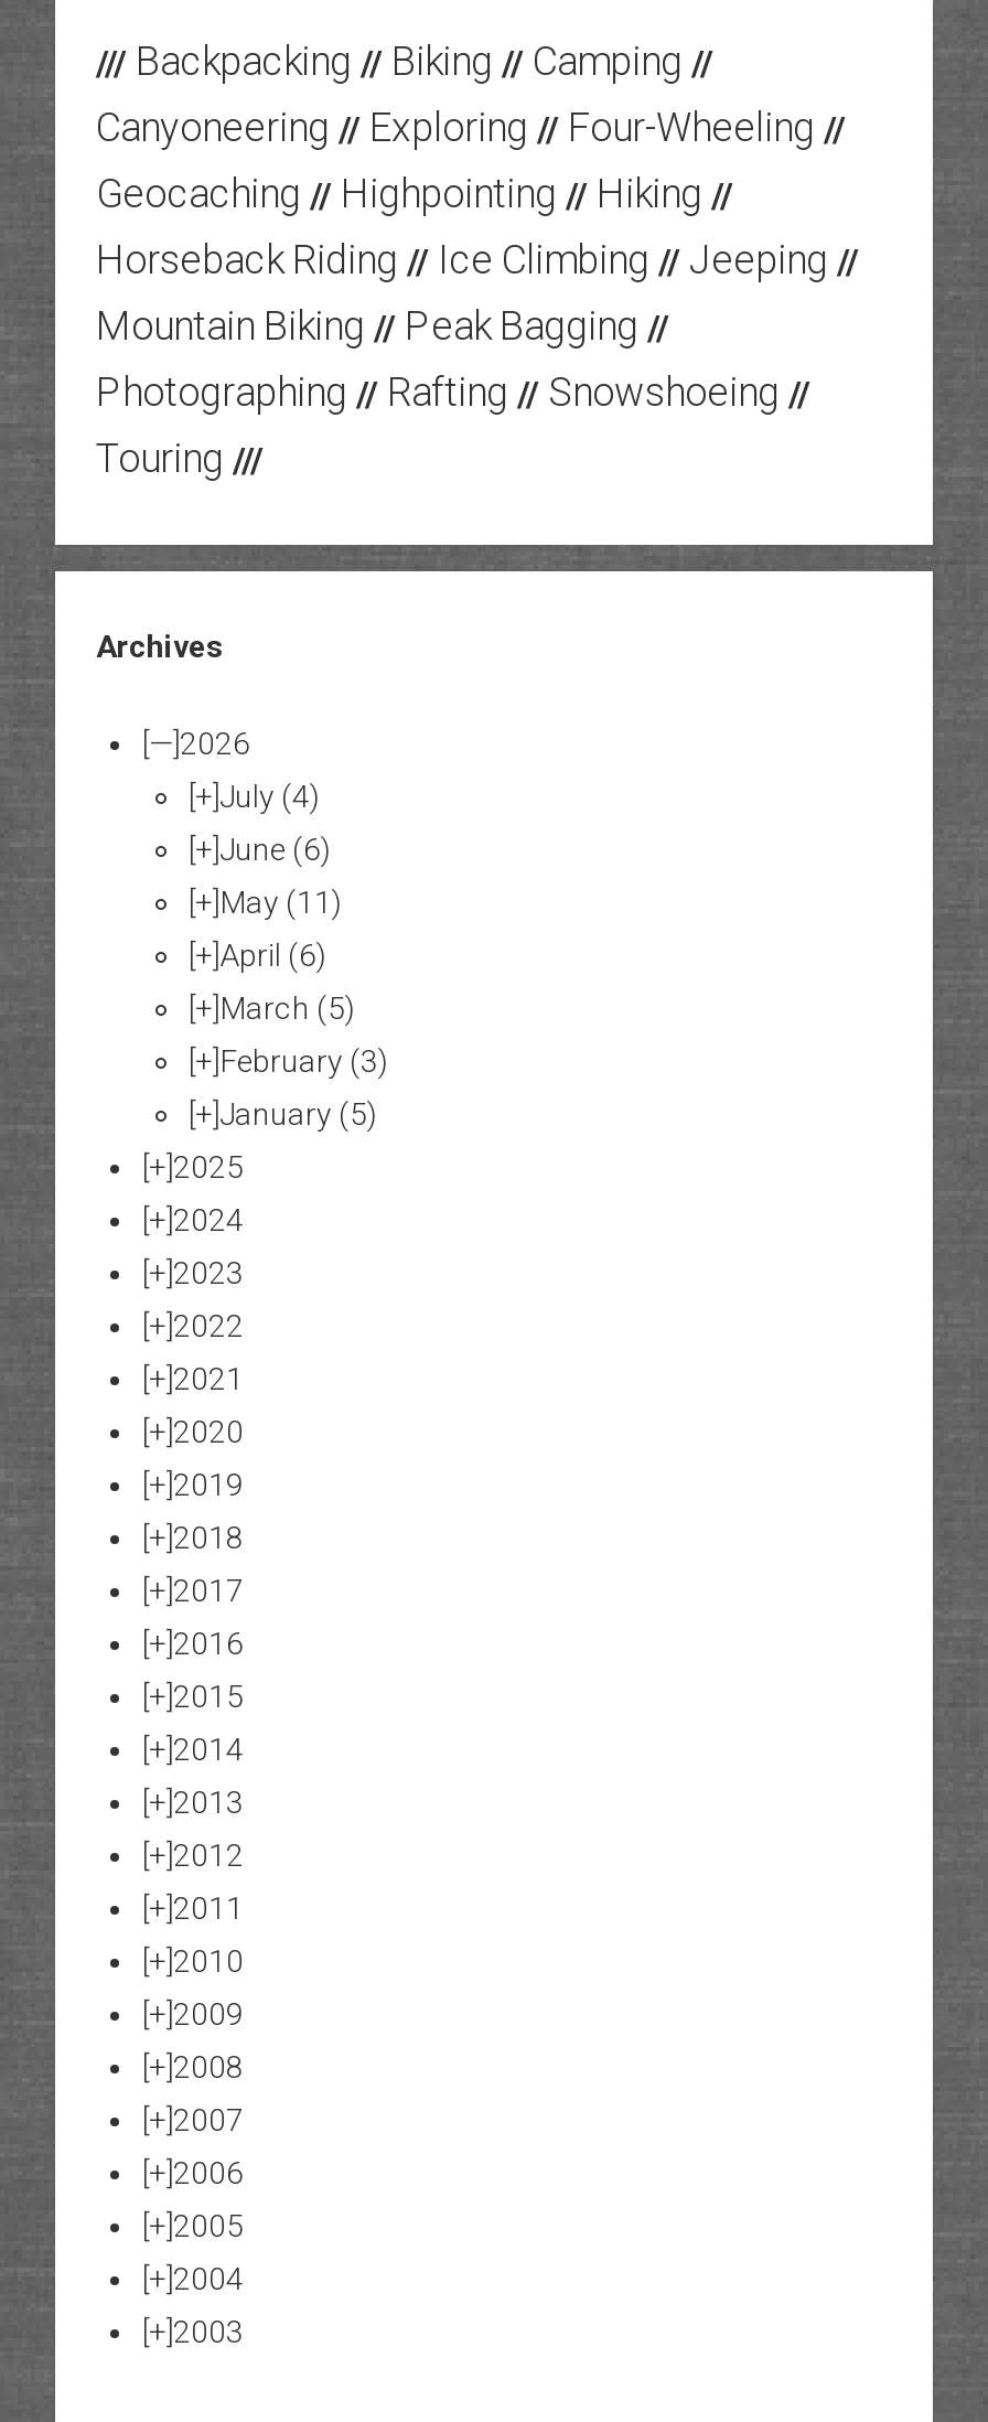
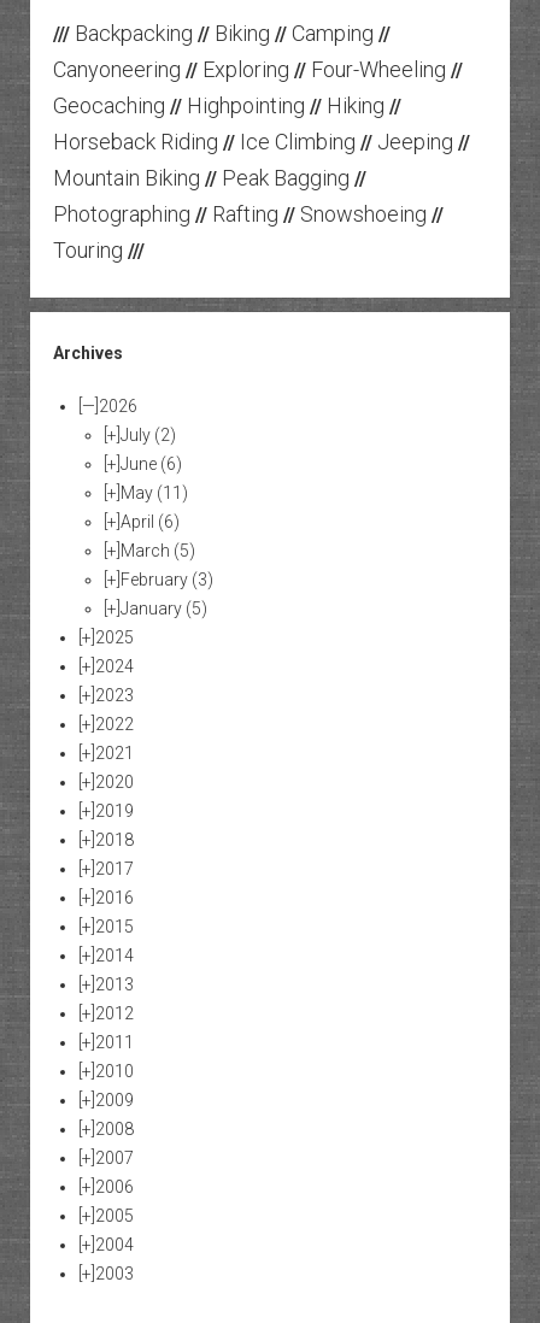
- [+] July (4)
+ [+] July (2)
